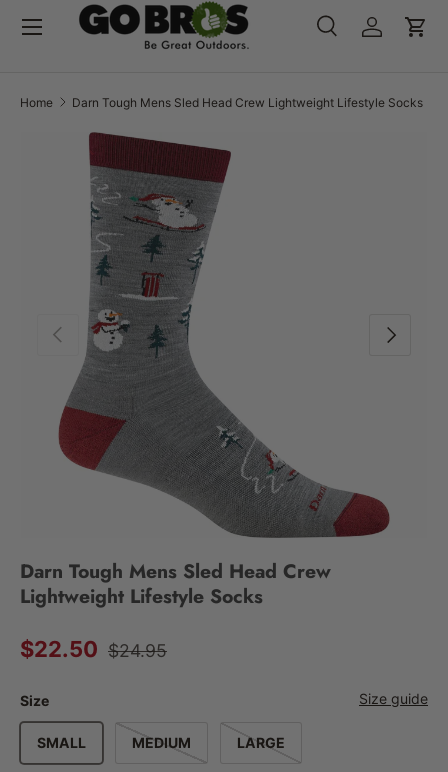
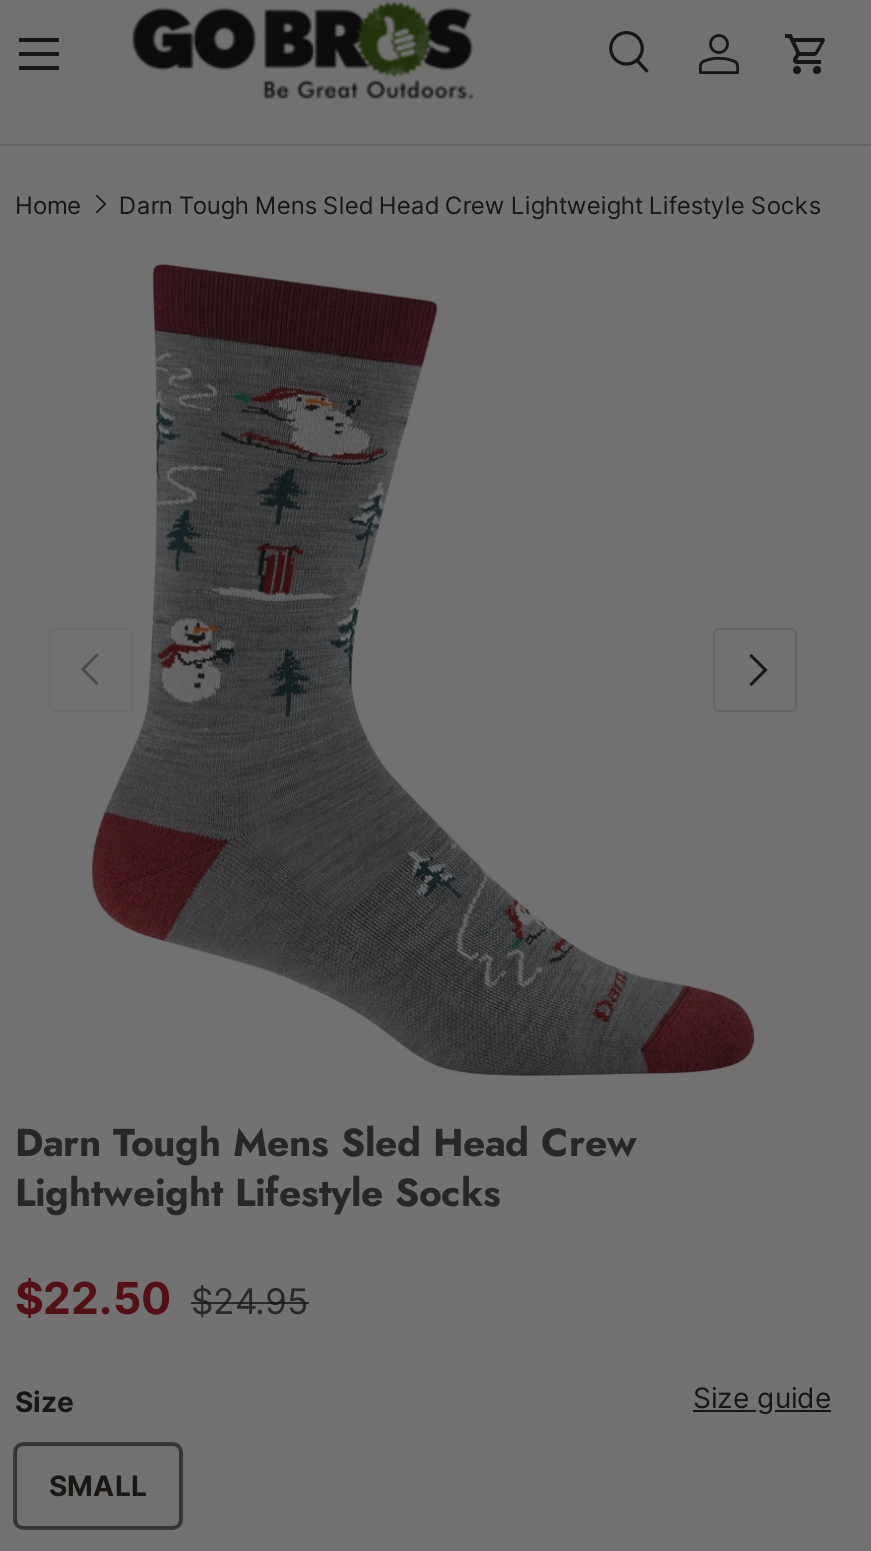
- MEDIUM
- LARGE
